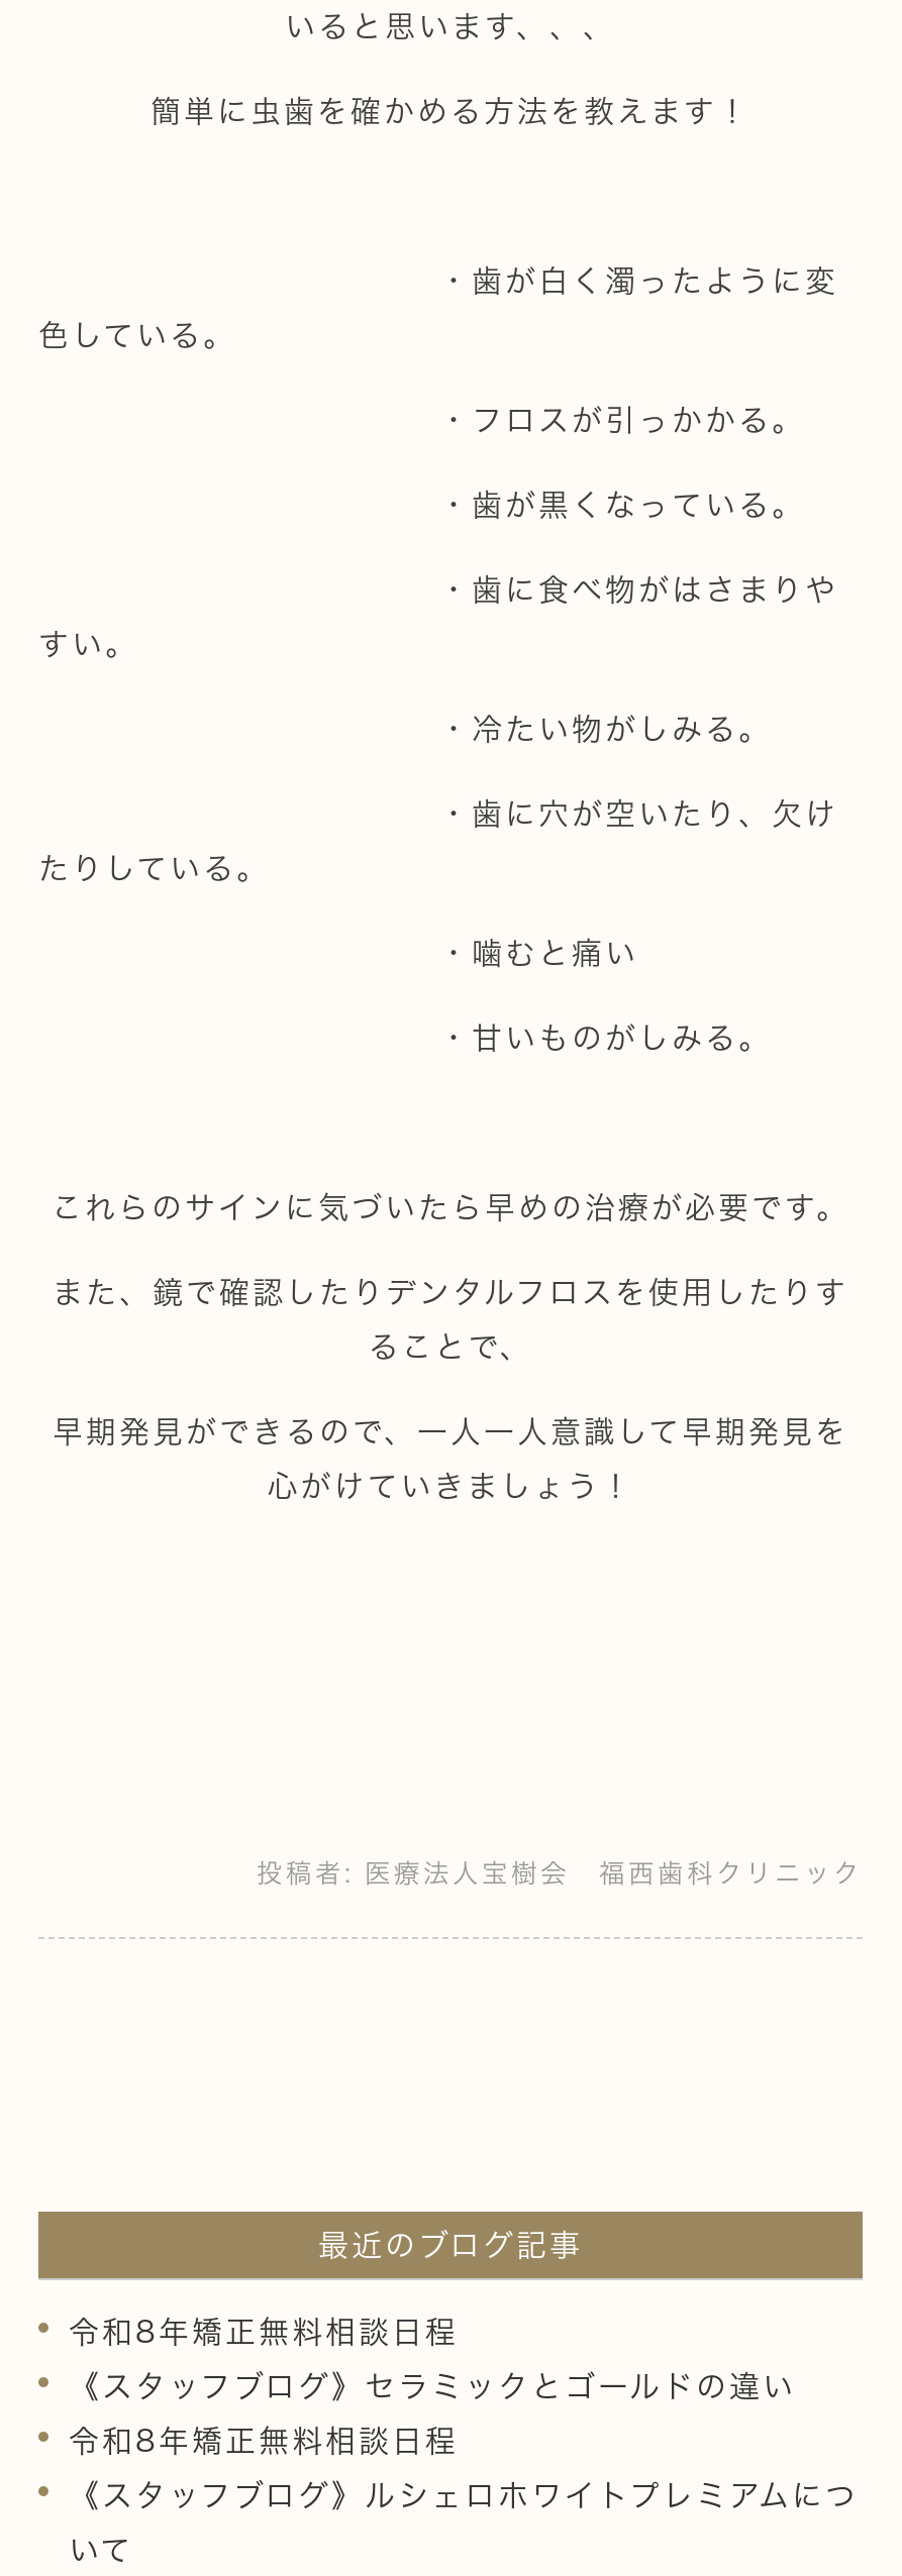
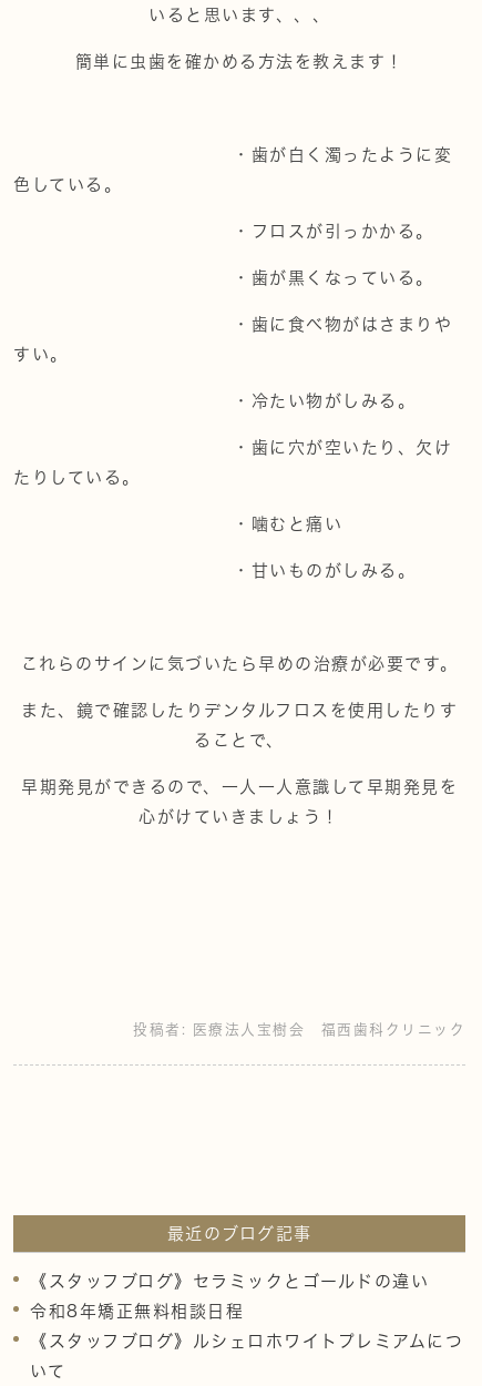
- 令和8年矯正無料相談日程
